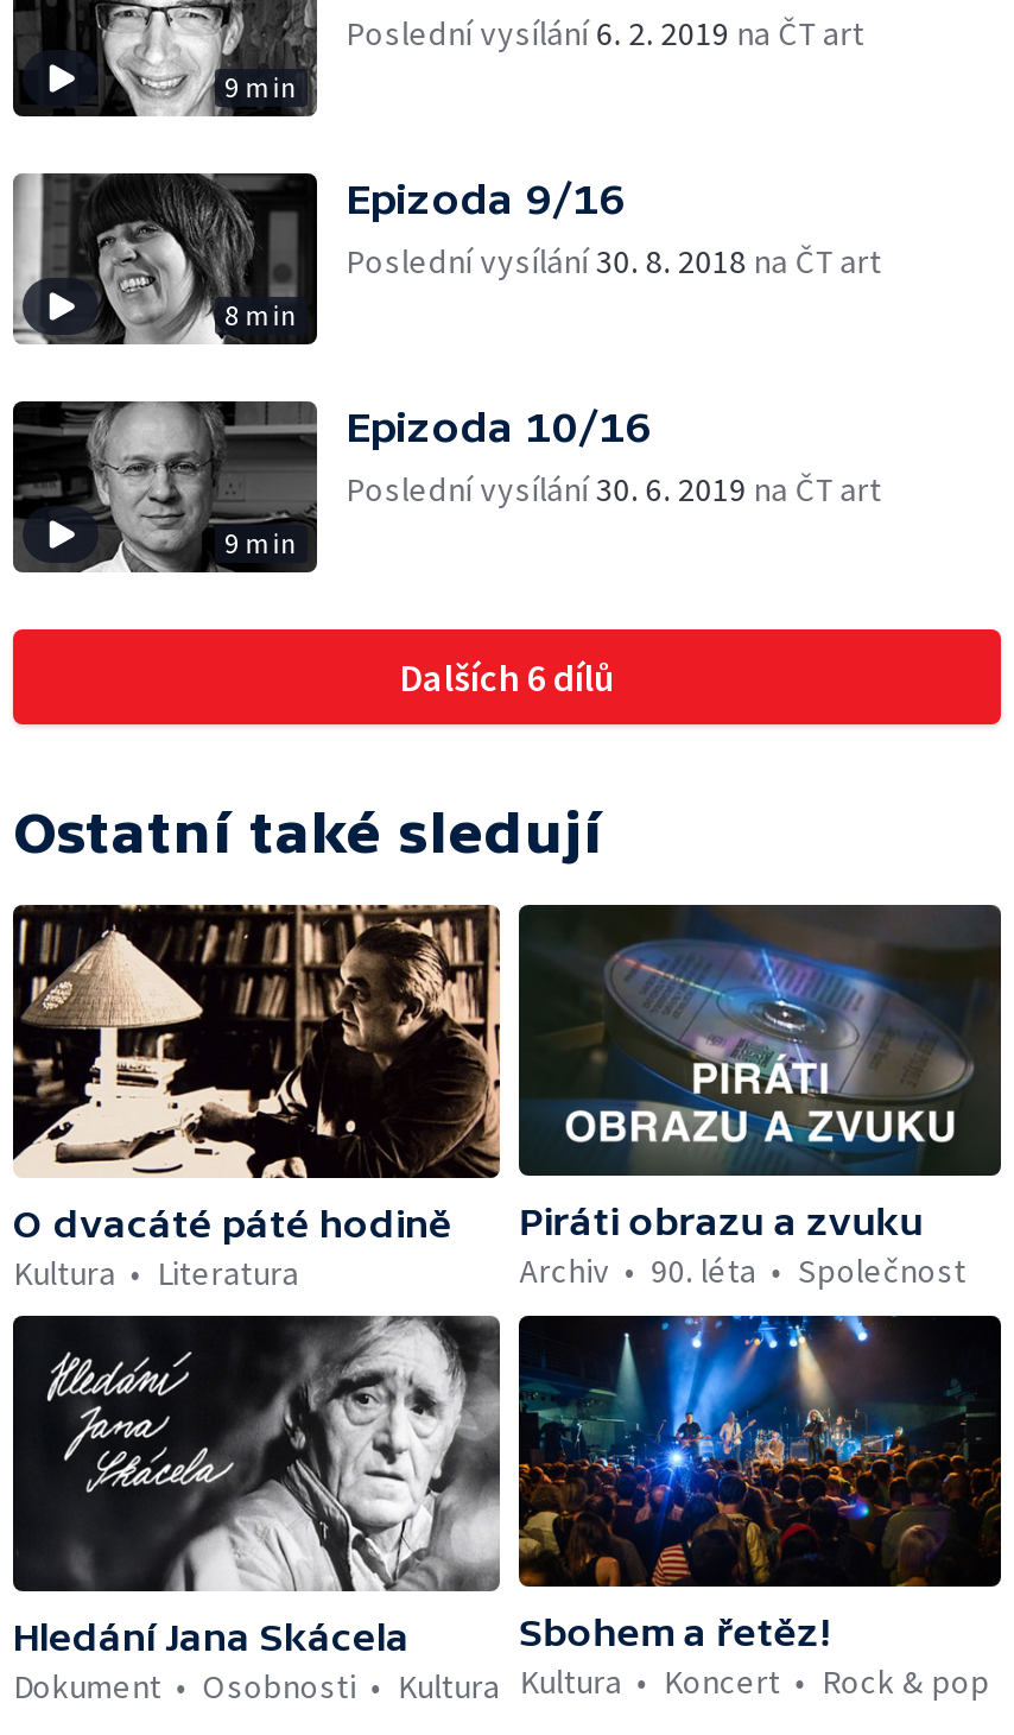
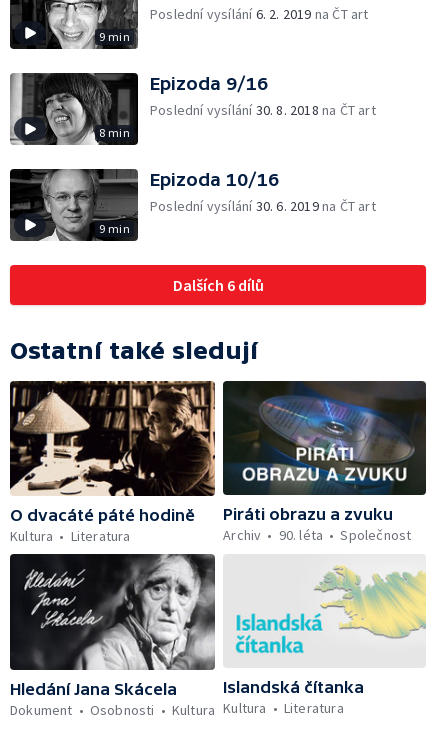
- [image]
- Sbohem a řetěz!
+ [image]
+ Islandská čítanka

- Koncert
- Rock & pop
+ Literatura
